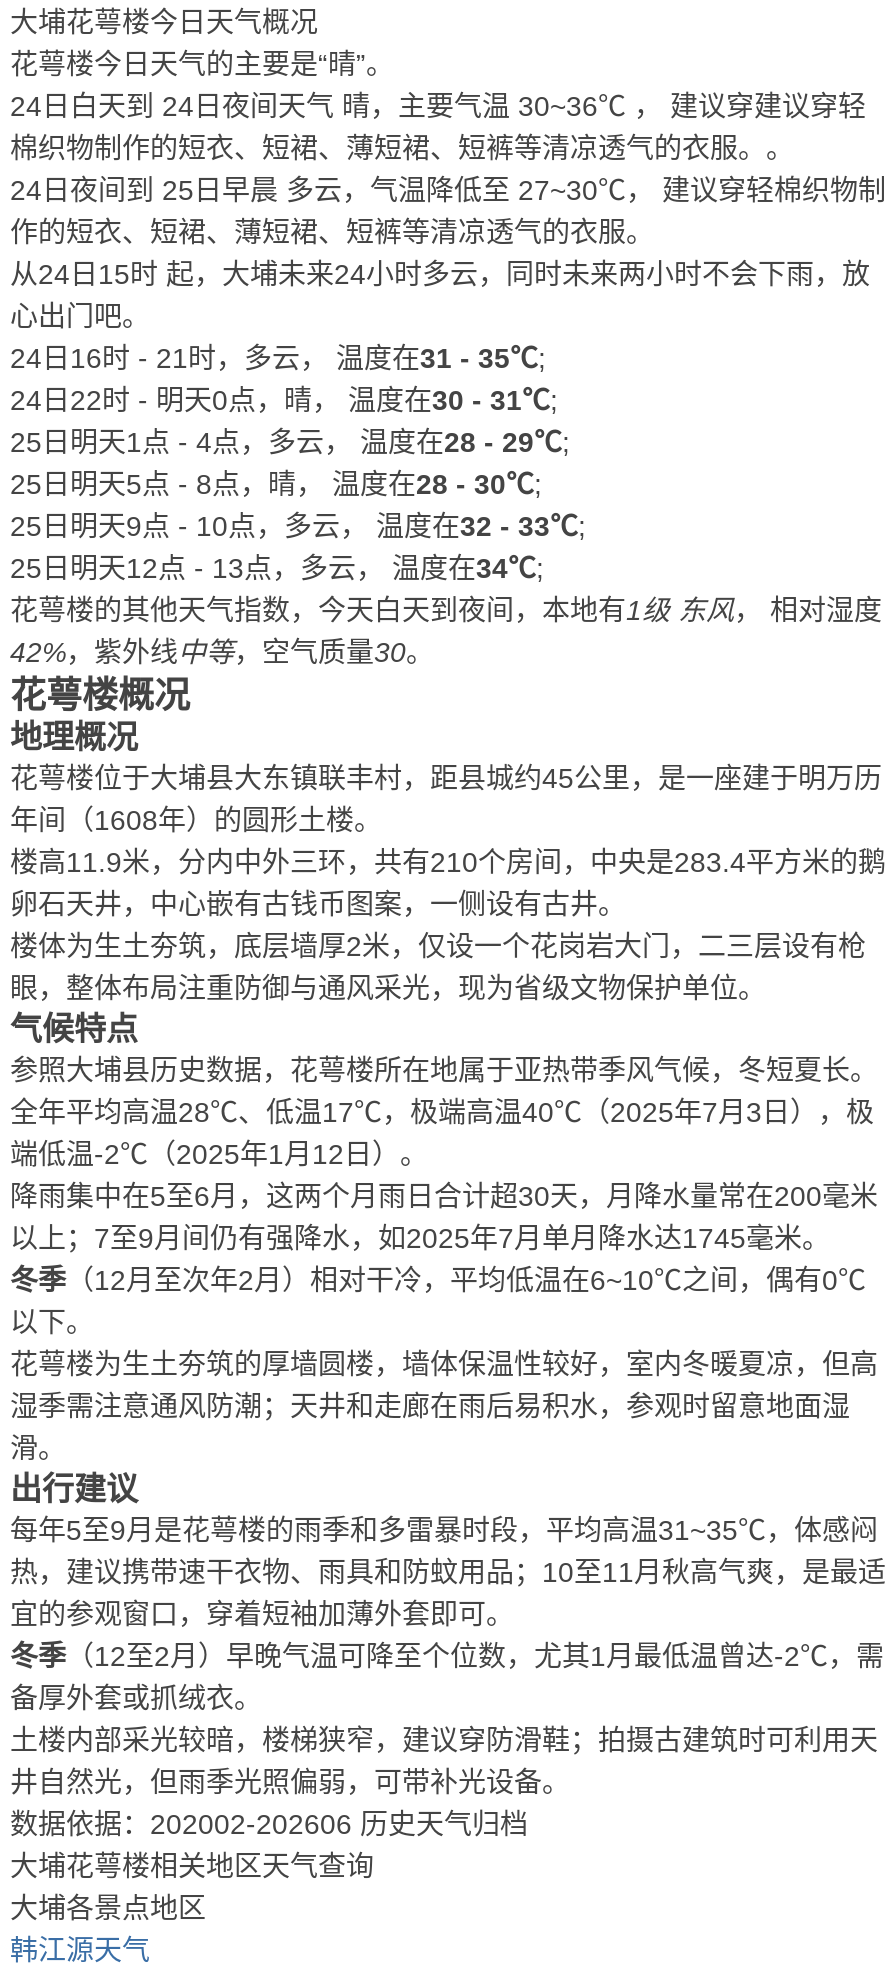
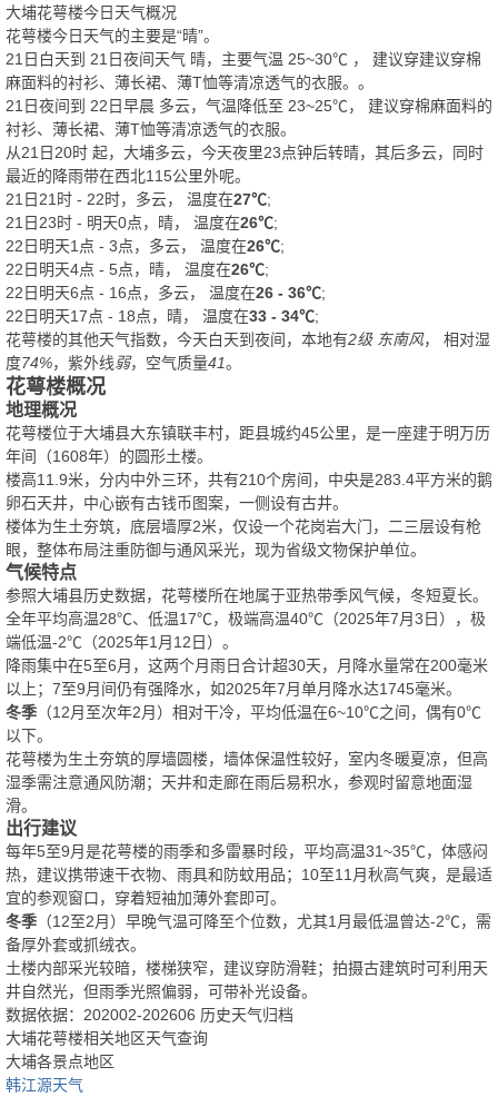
- 24日白天到24日夜间天气晴，主要气温30~36℃， 建议穿建议穿轻
- 棉织物制作的短衣、短裙、薄短裙、短裤等清凉透气的衣服。。
- 24日夜间到25日早晨 多云，气温降低至27~30℃，建议穿轻棉织物制
- 作的短衣、短裙、薄短裙、短裤等清凉透气的衣服。
- 从24日15时起，大埔未来24小时多云，同时未来两小时不会下雨，放
- 心出门吧。
- 24日16时 - 21时，多云， 温度在31 - 35℃;
- 24日22时 - 明天0点，晴， 温度在30 - 31℃;
- 25日明天1点 - 4点，多云， 温度在28 - 29℃;
- 25日明天5点 - 8点，晴， 温度在28 - 30℃;
- 25日明天9点 - 10点，多云， 温度在32 - 33℃;
- 25日明天12点 - 13点，多云， 温度在34℃;
- 花萼楼的其他天气指数，今天白天到夜间，本地有1级 东风， 相对湿度
- 42%，紫外线中等，空气质量30。
+ 21日白天到21日夜间天气晴，主要气温25~30℃， 建议穿建议穿棉
+ 麻面料的衬衫、薄长裙、薄T恤等清凉透气的衣服。。
+ 21日夜间到22日早晨 多云，气温降低至23~25℃，建议穿棉麻面料的
+ 衬衫、薄长裙、薄T恤等清凉透气的衣服。
+ 从21日20时起，大埔多云，今天夜里23点钟后转晴，其后多云，同时
+ 最近的降雨带在西北115公里外呢。
+ 21日21时 - 22时，多云， 温度在27℃;
+ 21日23时 - 明天0点，晴， 温度在26℃;
+ 22日明天1点 - 3点，多云， 温度在26℃;
+ 22日明天4点 - 5点，晴， 温度在26℃;
+ 22日明天6点 - 16点，多云， 温度在26 - 36℃;
+ 22日明天17点 - 18点，晴， 温度在33 - 34℃;
+ 花萼楼的其他天气指数，今天白天到夜间，本地有2级 东南风， 相对湿
+ 度74%，紫外线弱，空气质量41。
